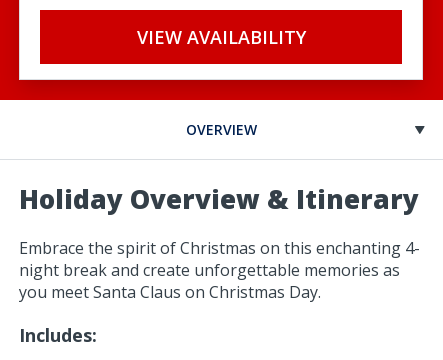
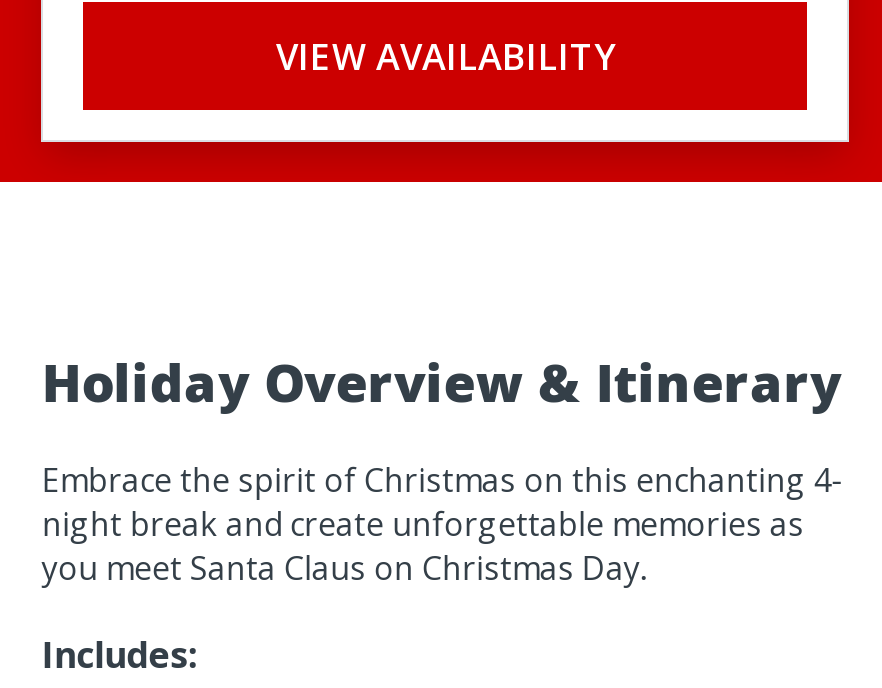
- OVERVIEW
